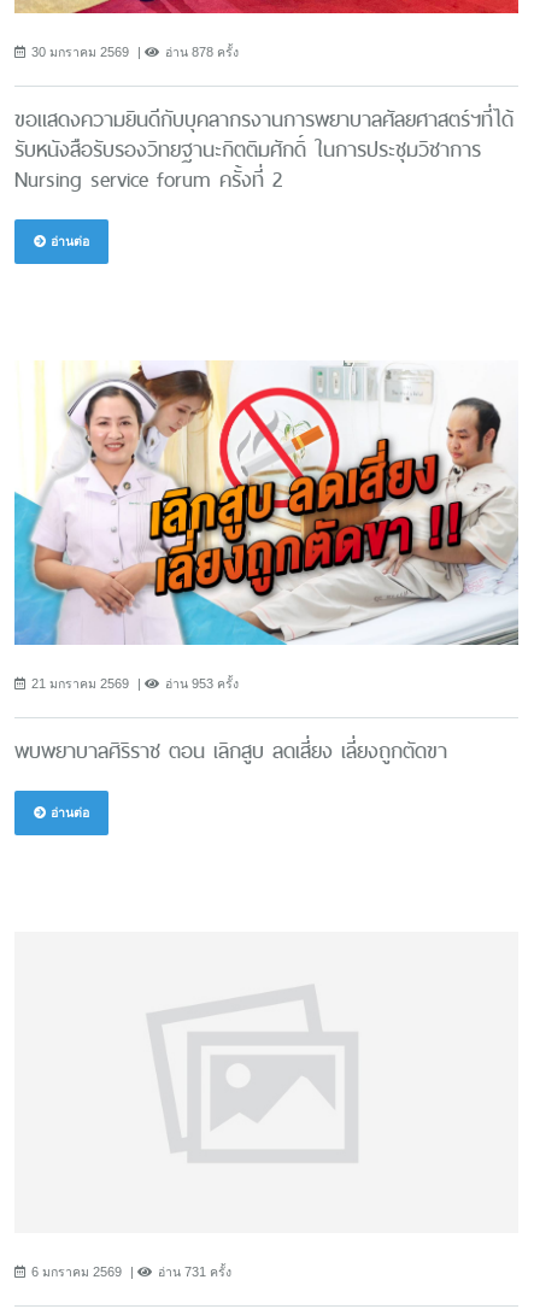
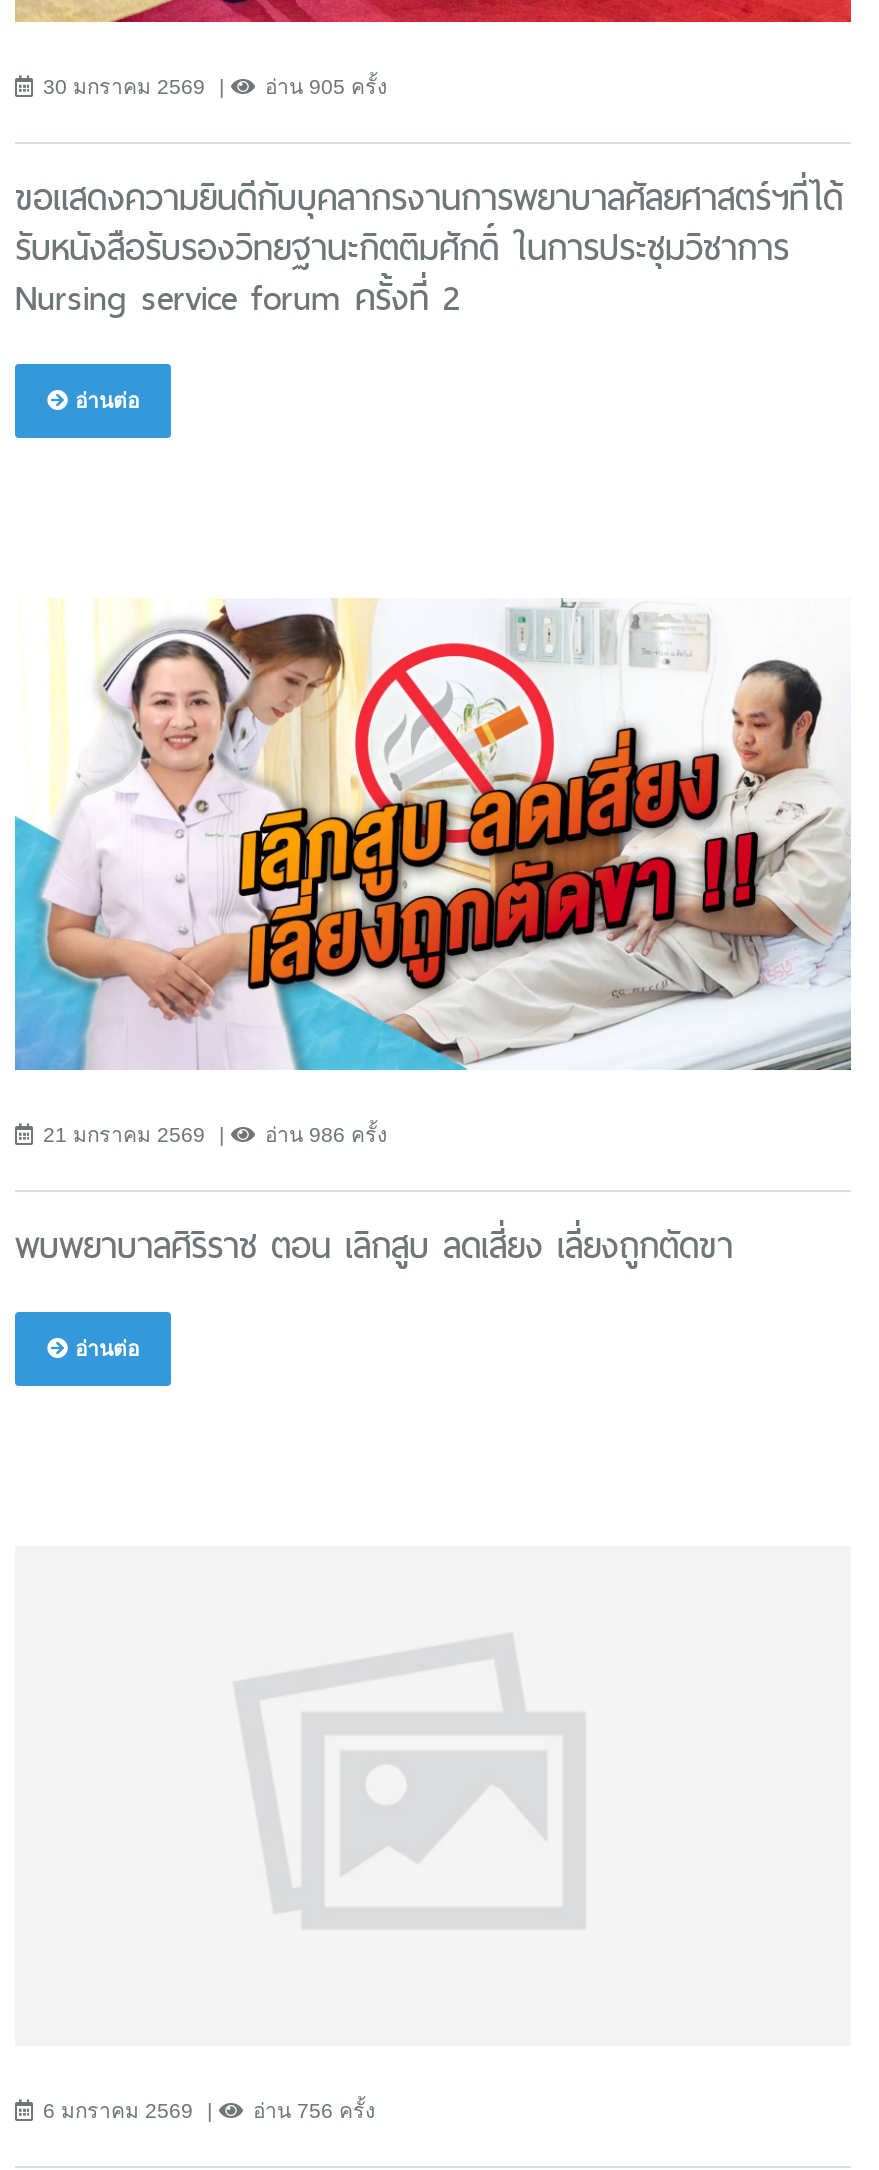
- อ่าน 878 ครั้ง
+ อ่าน 905 ครั้ง

- อ่าน 953 ครั้ง
+ อ่าน 986 ครั้ง

- อ่าน 731 ครั้ง
+ อ่าน 756 ครั้ง
